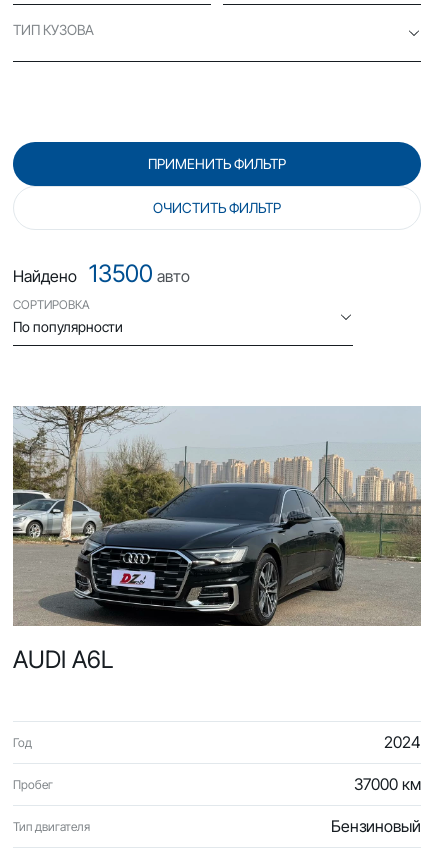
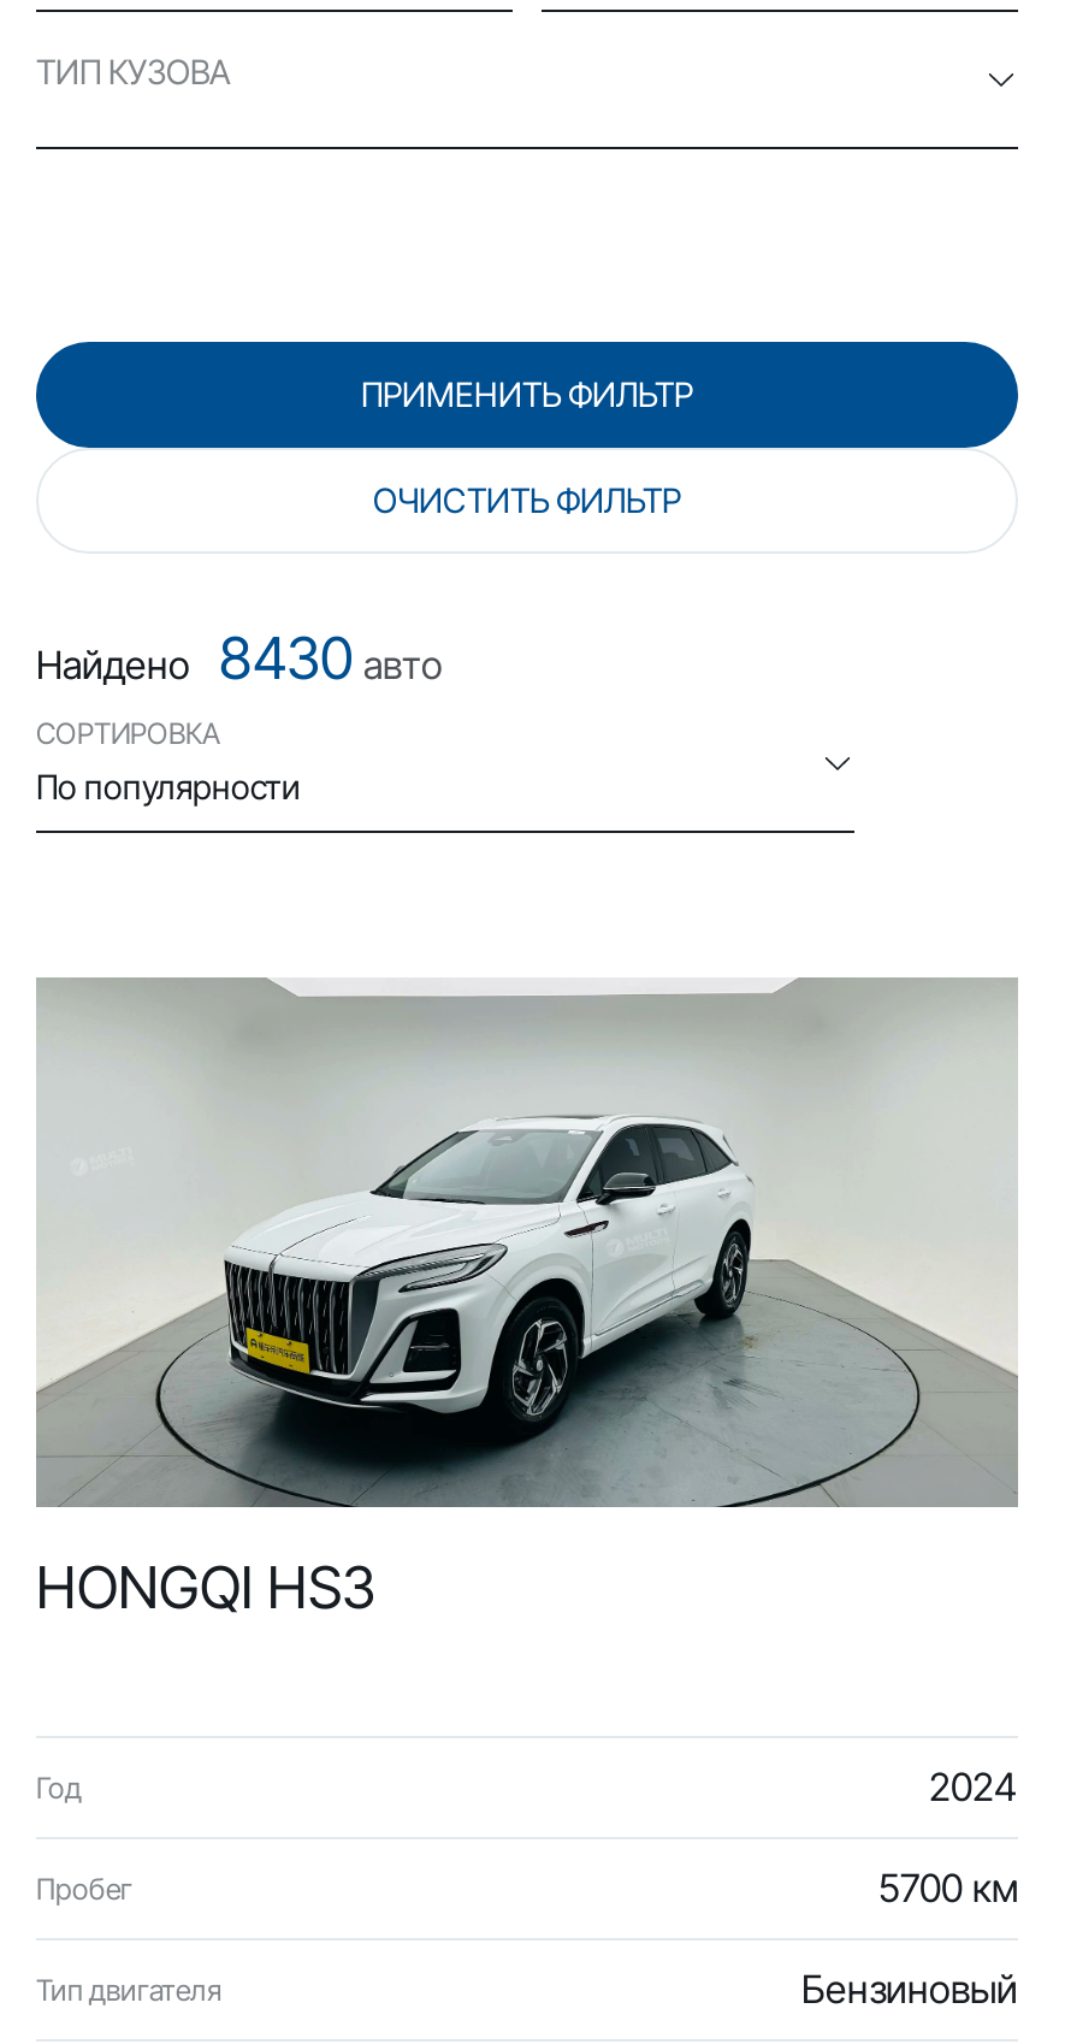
- Найдено 13500 авто
+ Найдено 8430 авто

- [image]
- AUDI A6L
+ [image]
+ HONGQI HS3

- 37000 км
+ 5700 км
